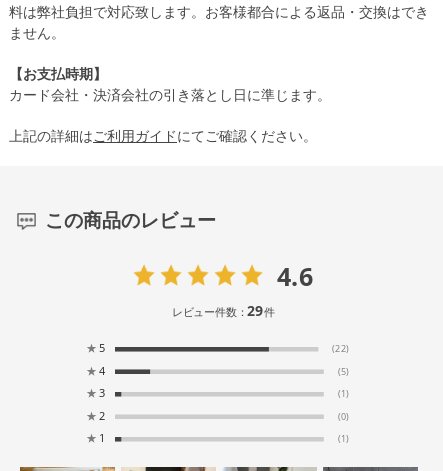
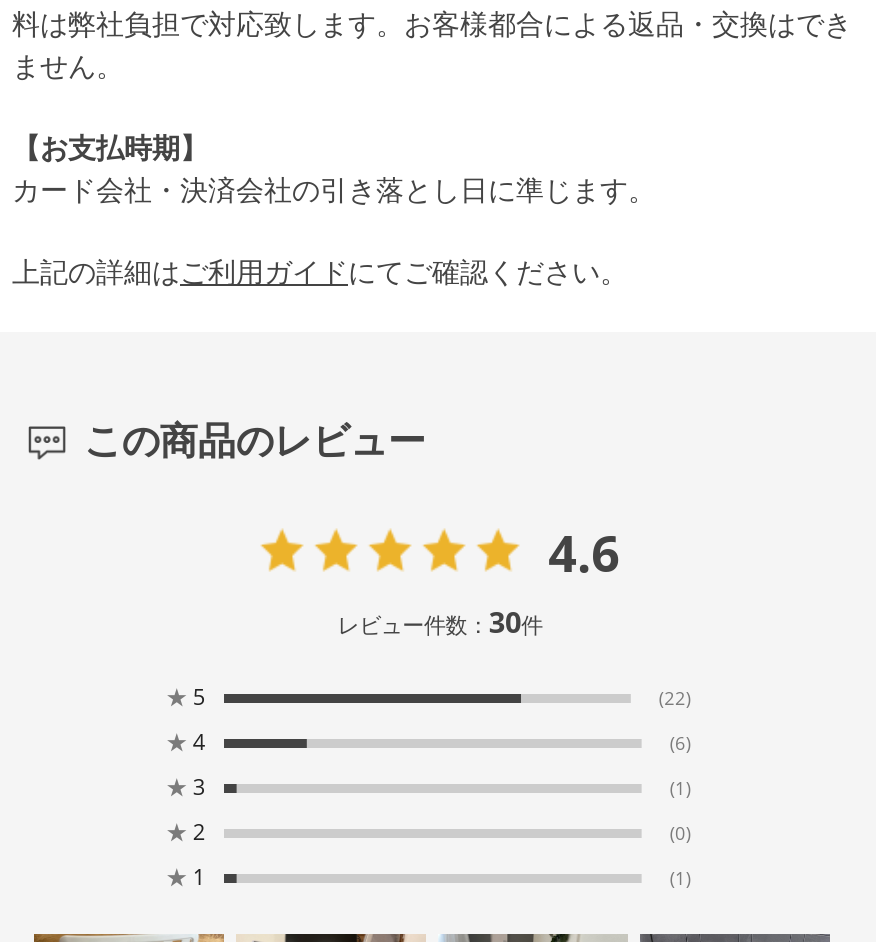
- レビュー件数：29件
+ レビュー件数：30件

- (5)
+ (6)
